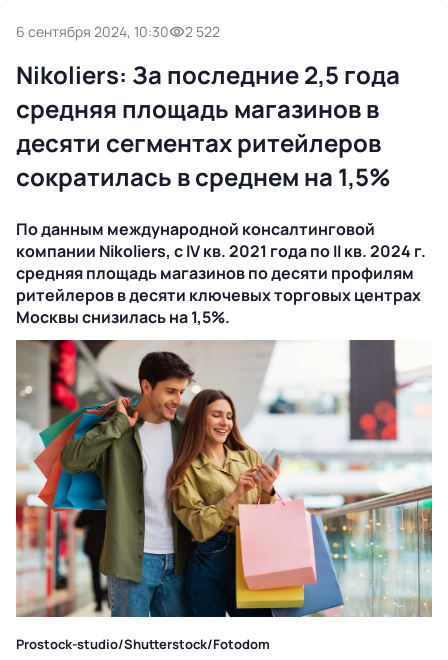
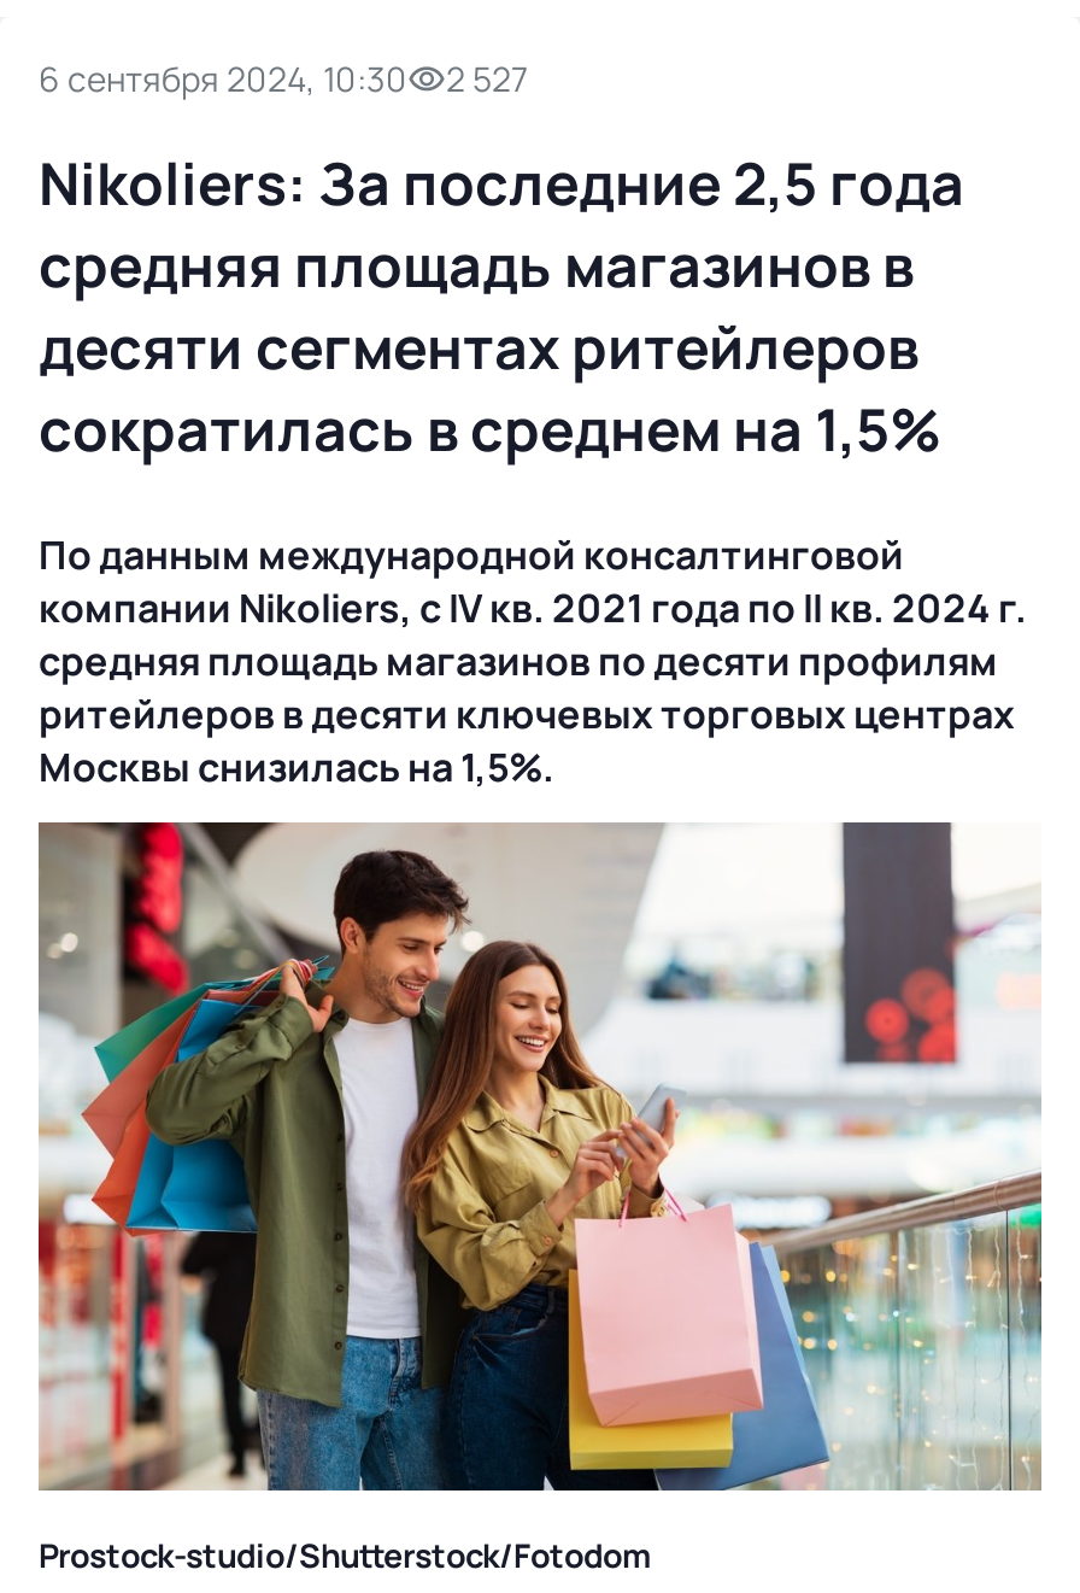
- 6 сентября 2024, 10:30 2 522
+ 6 сентября 2024, 10:30 2 527
